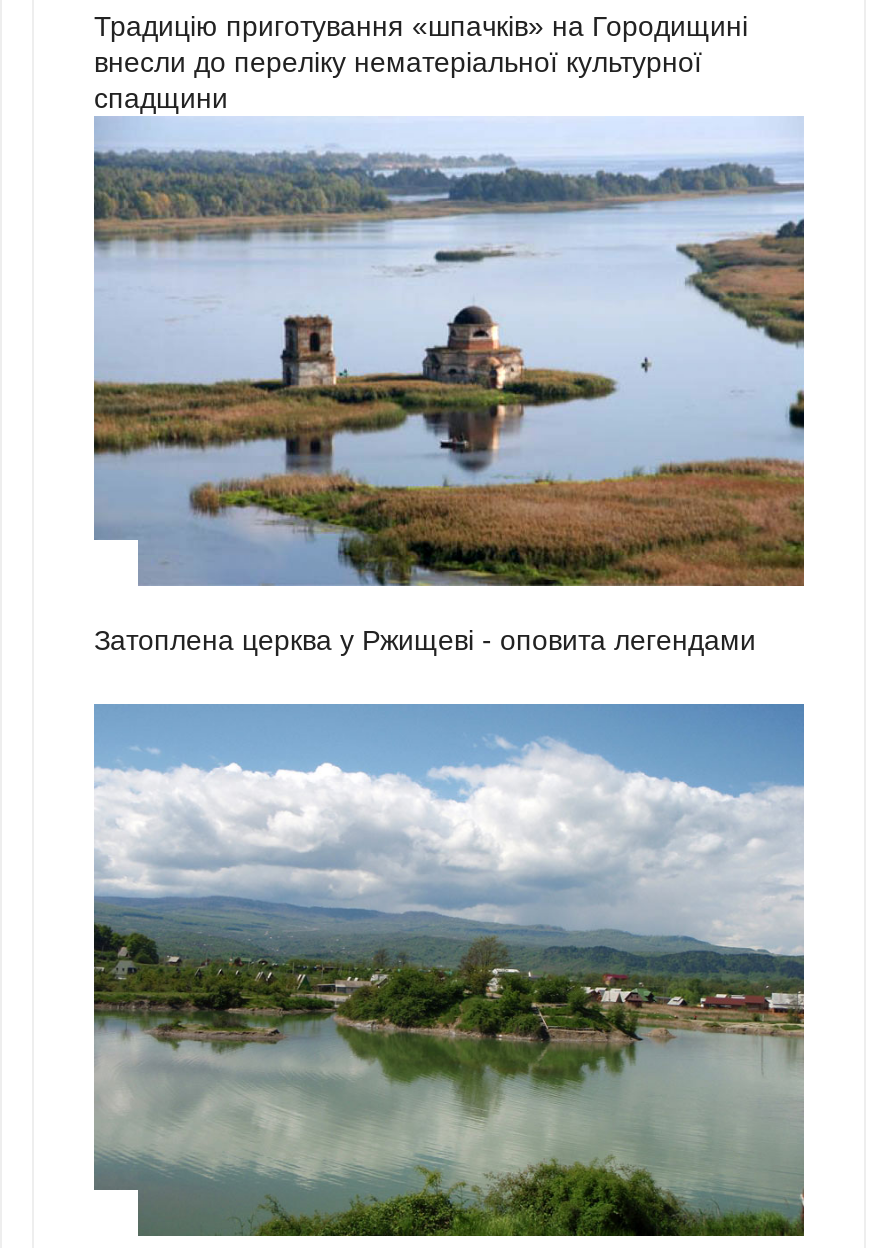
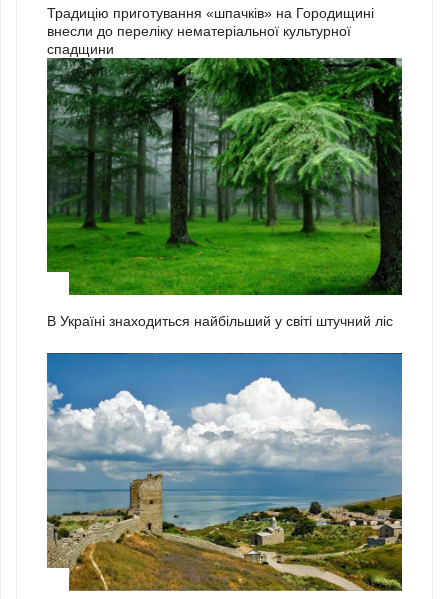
- [image]
- Затоплена церква у Ржищеві - оповита легендами
+ [image]
+ В Україні знаходиться найбільший у світі штучний ліс

- [image]
+ [image]
